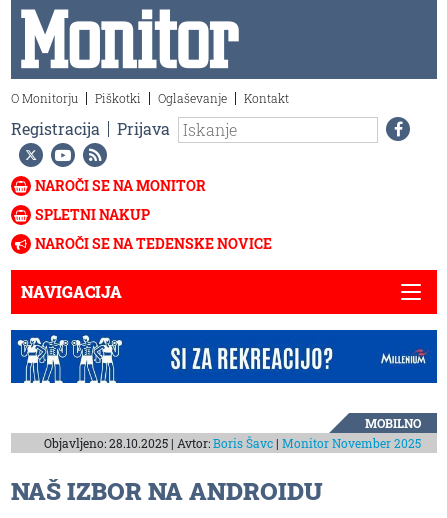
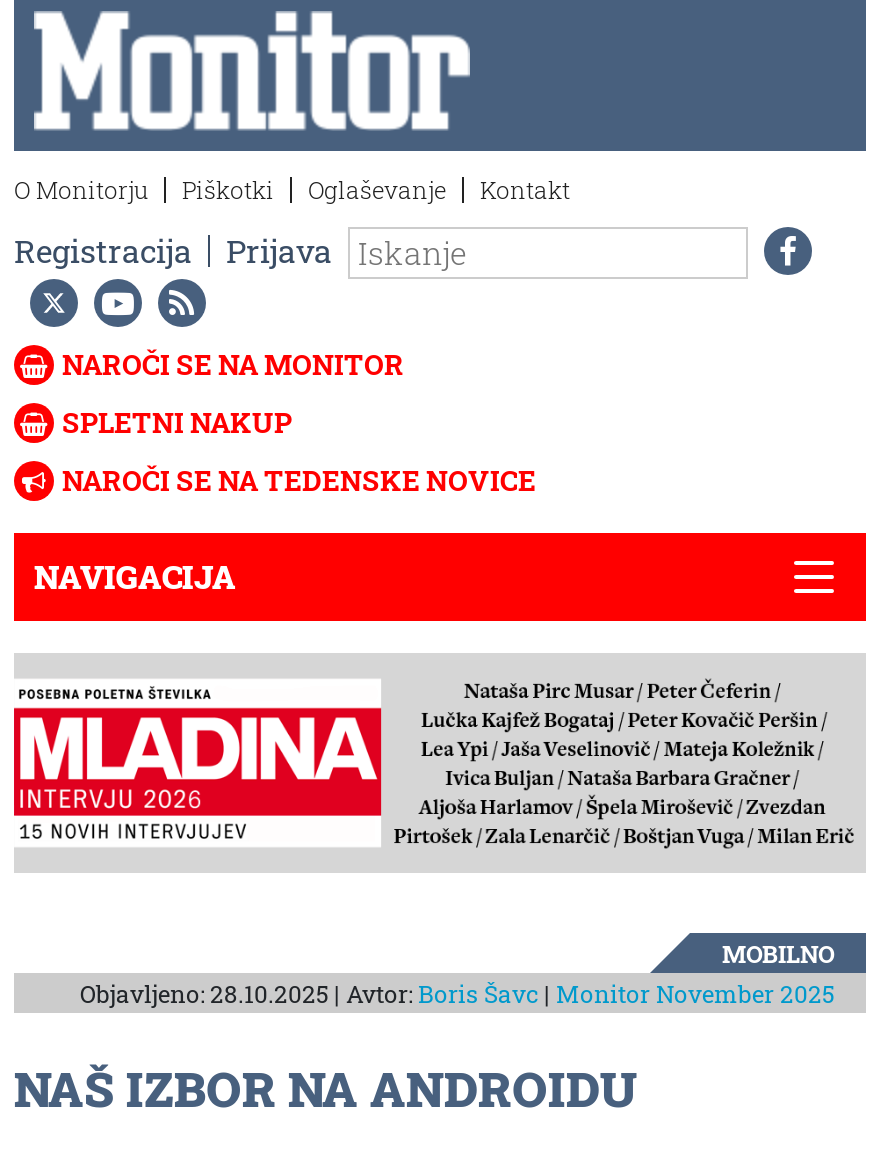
- [image]
+ [image]
